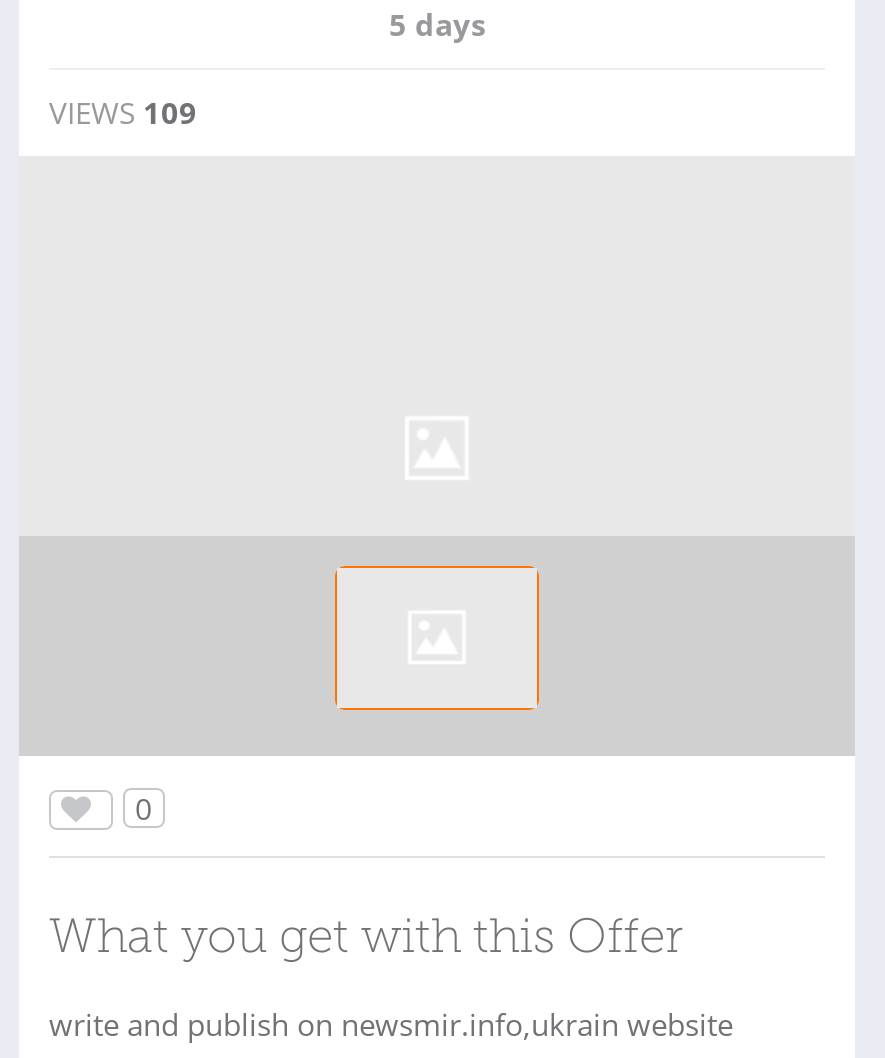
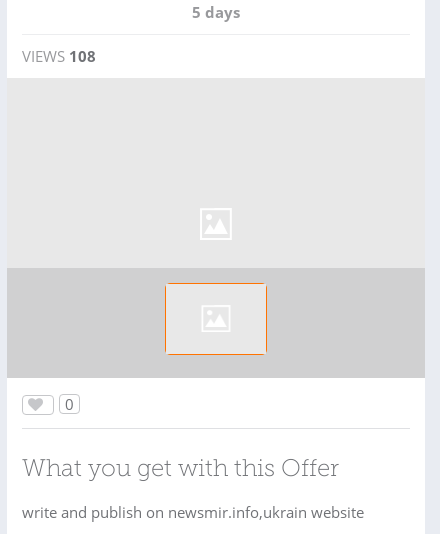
- VIEWS 109
+ VIEWS 108
